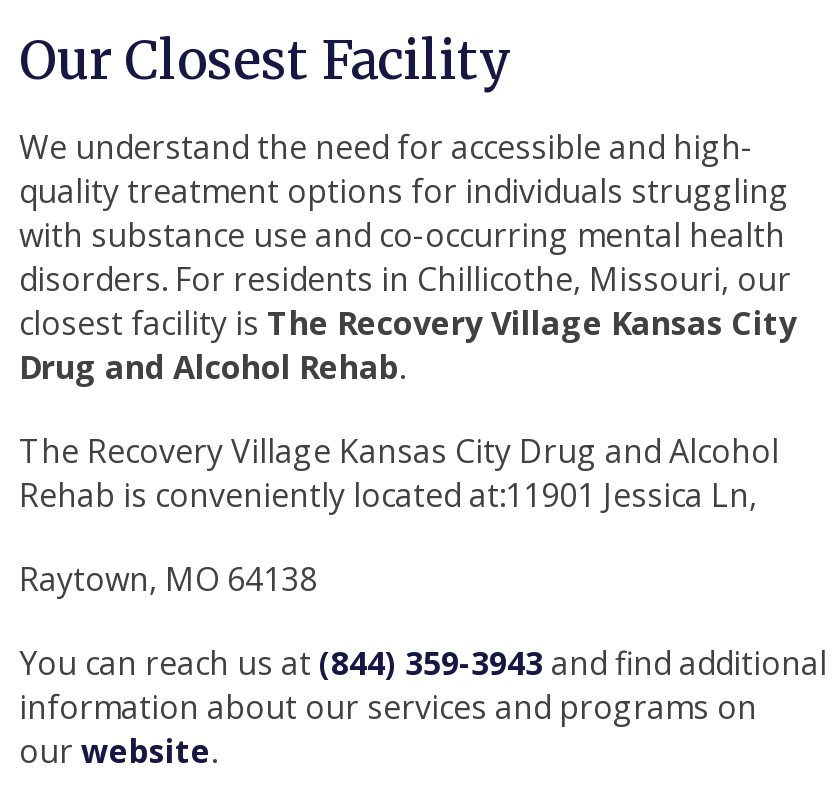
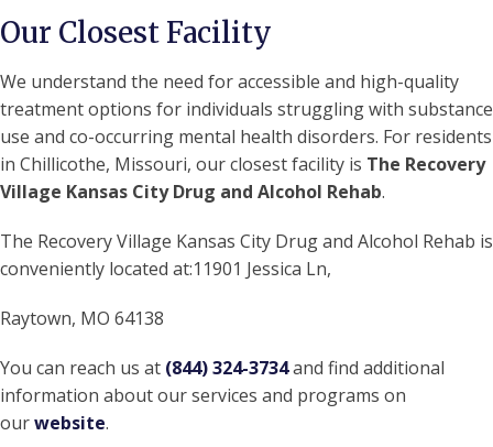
- You can reach us at (844) 359-3943 and find additional
+ You can reach us at (844) 324-3734 and find additional
